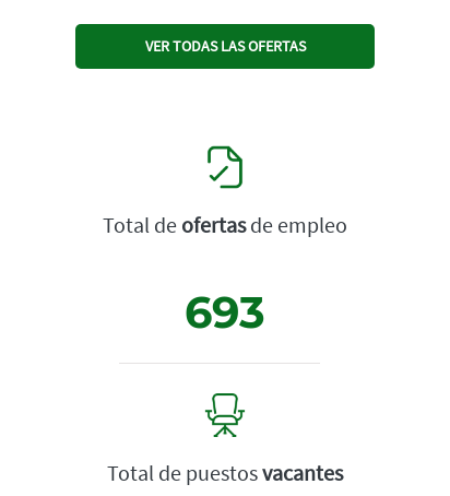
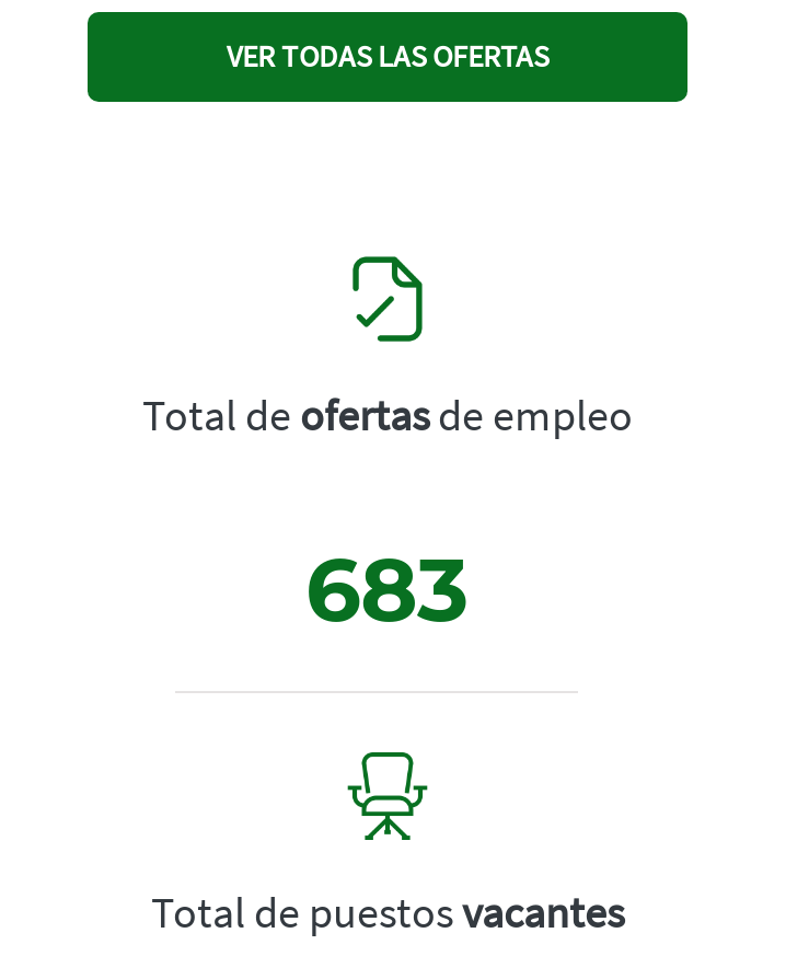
- 693
+ 683
